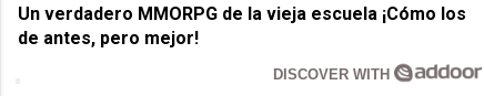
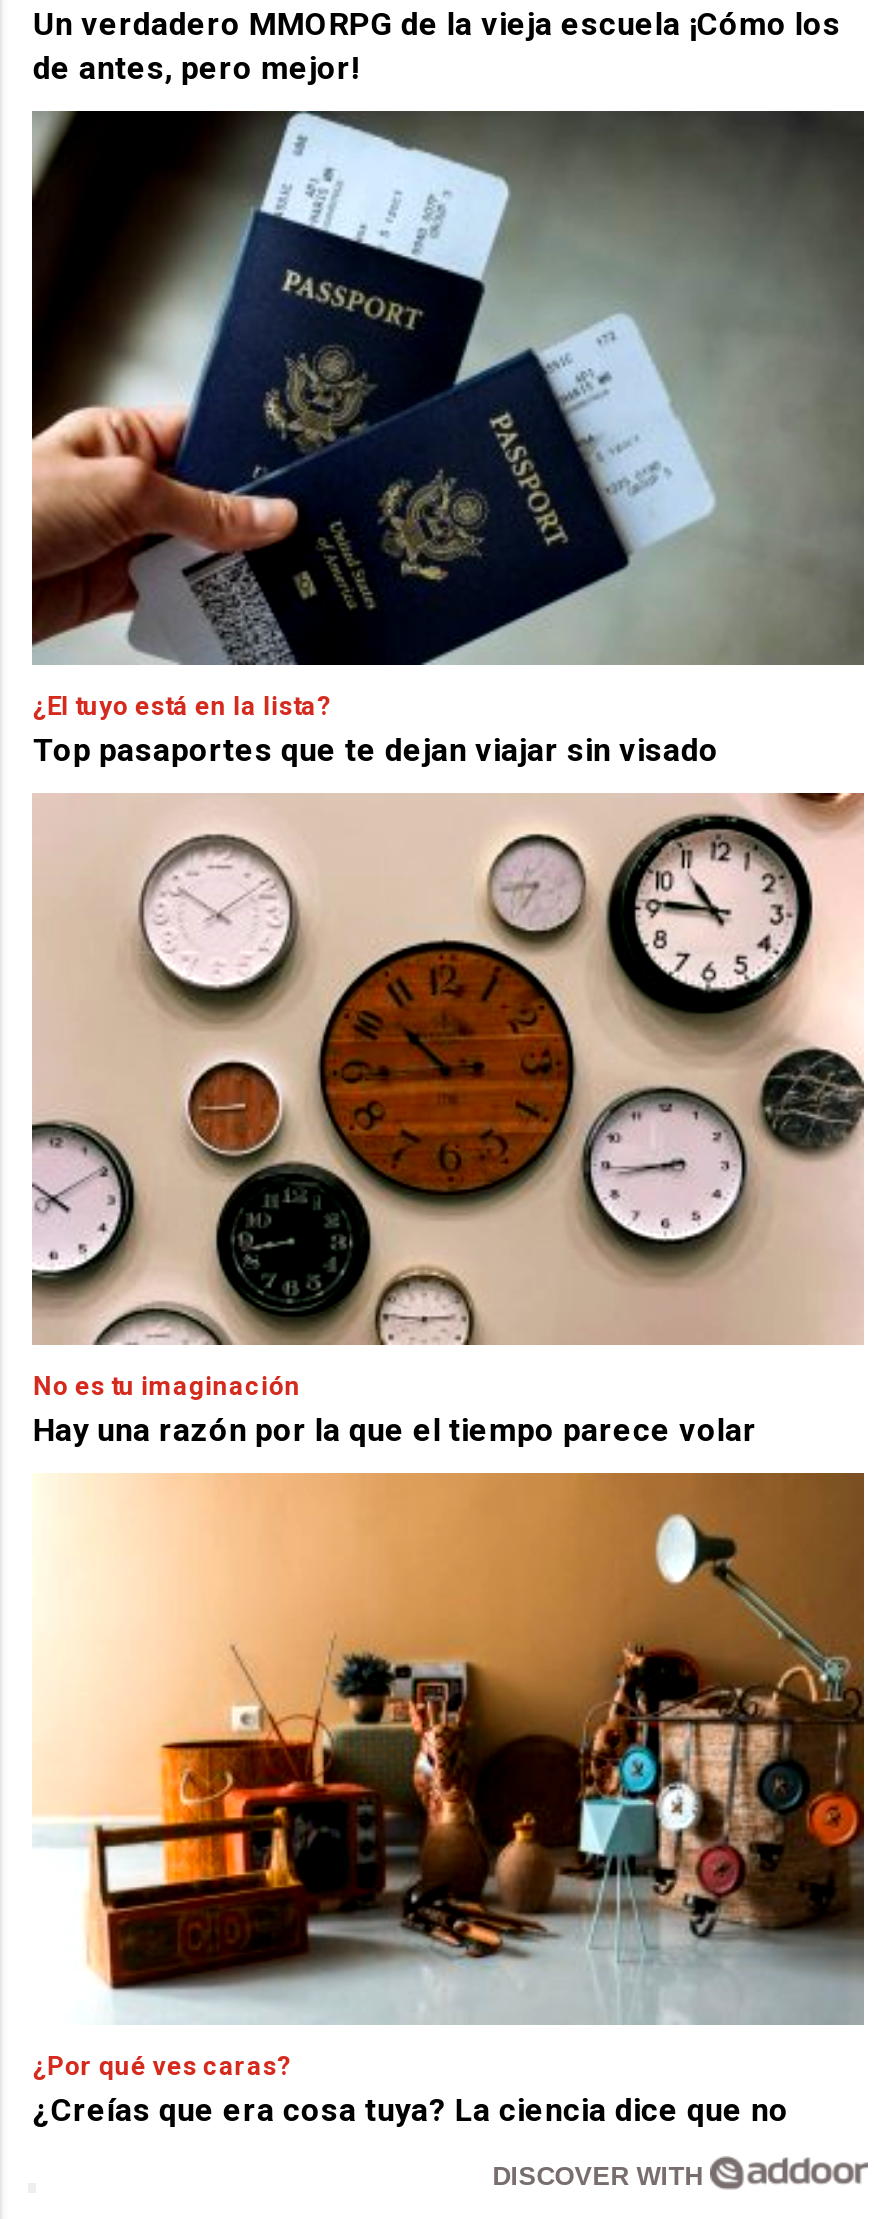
+ [image]
+ ¿El tuyo está en la lista?
+ Top pasaportes que te dejan viajar sin visado

+ [image]
+ No es tu imaginación
+ Hay una razón por la que el tiempo parece volar

+ [image]
+ ¿Por qué ves caras?
+ ¿Creías que era cosa tuya? La ciencia dice que no
